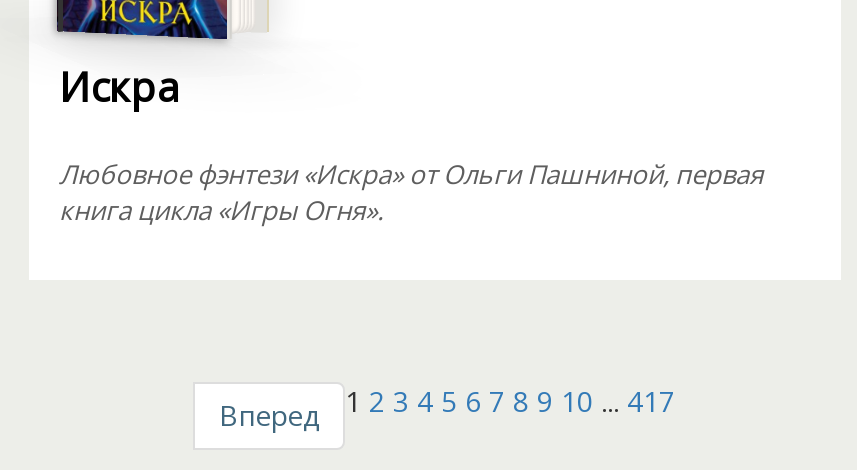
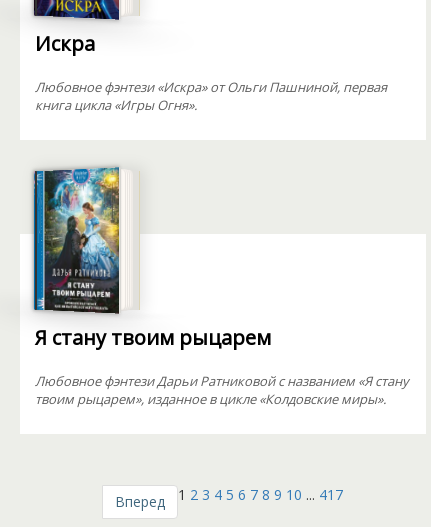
+ [image]
+ Я стану твоим рыцарем
+ Любовное фэнтези Дарьи Ратниковой с названием «Я стану
+ твоим рыцарем», изданное в цикле «Колдовские миры».
